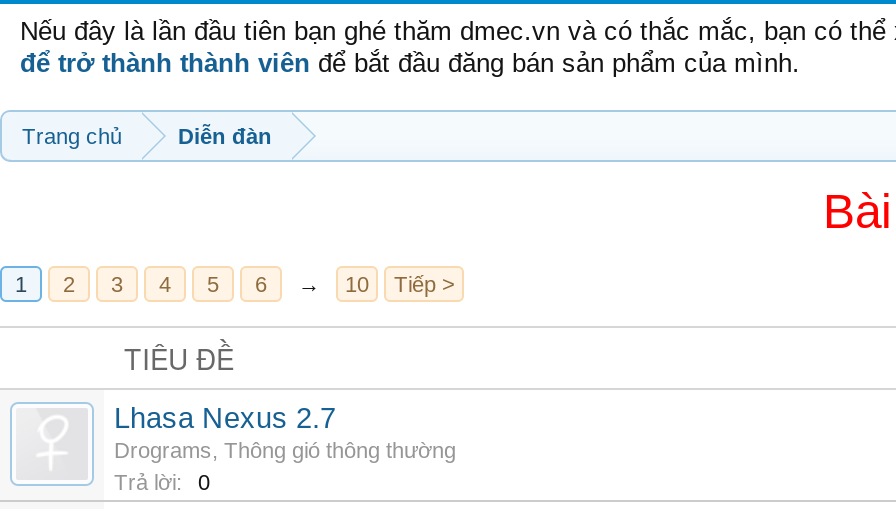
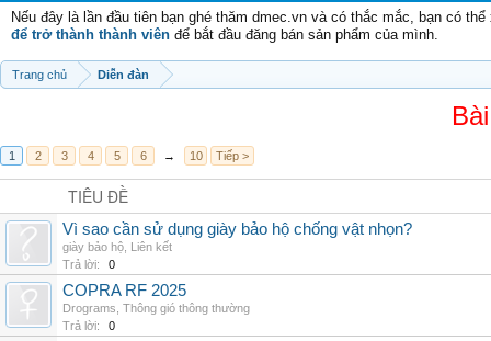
- Lhasa Nexus 2.7
+ Vì sao cần sử dụng giày bảo hộ chống vật nhọn?
+ giày bảo hộ, Liên kết
+ Trả lời:
+ 0
+ COPRA RF 2025
